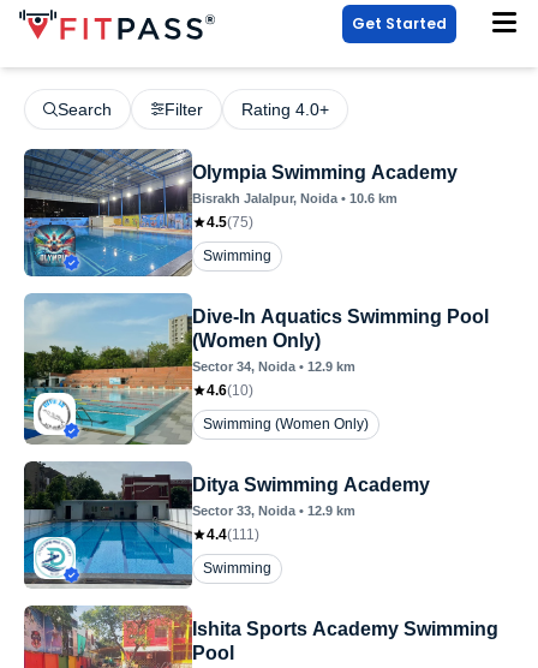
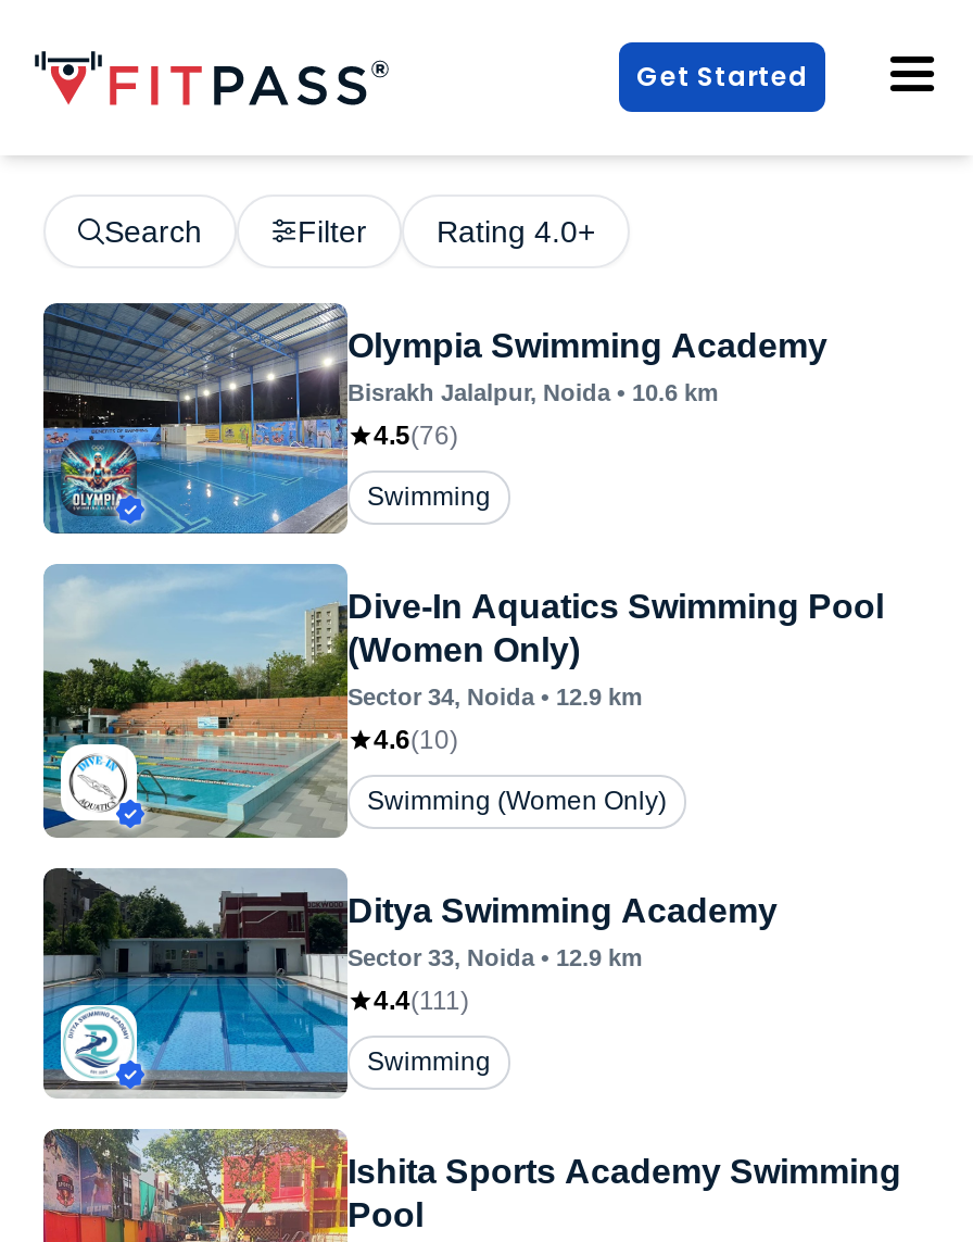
- 4.5(75)
+ 4.5(76)
